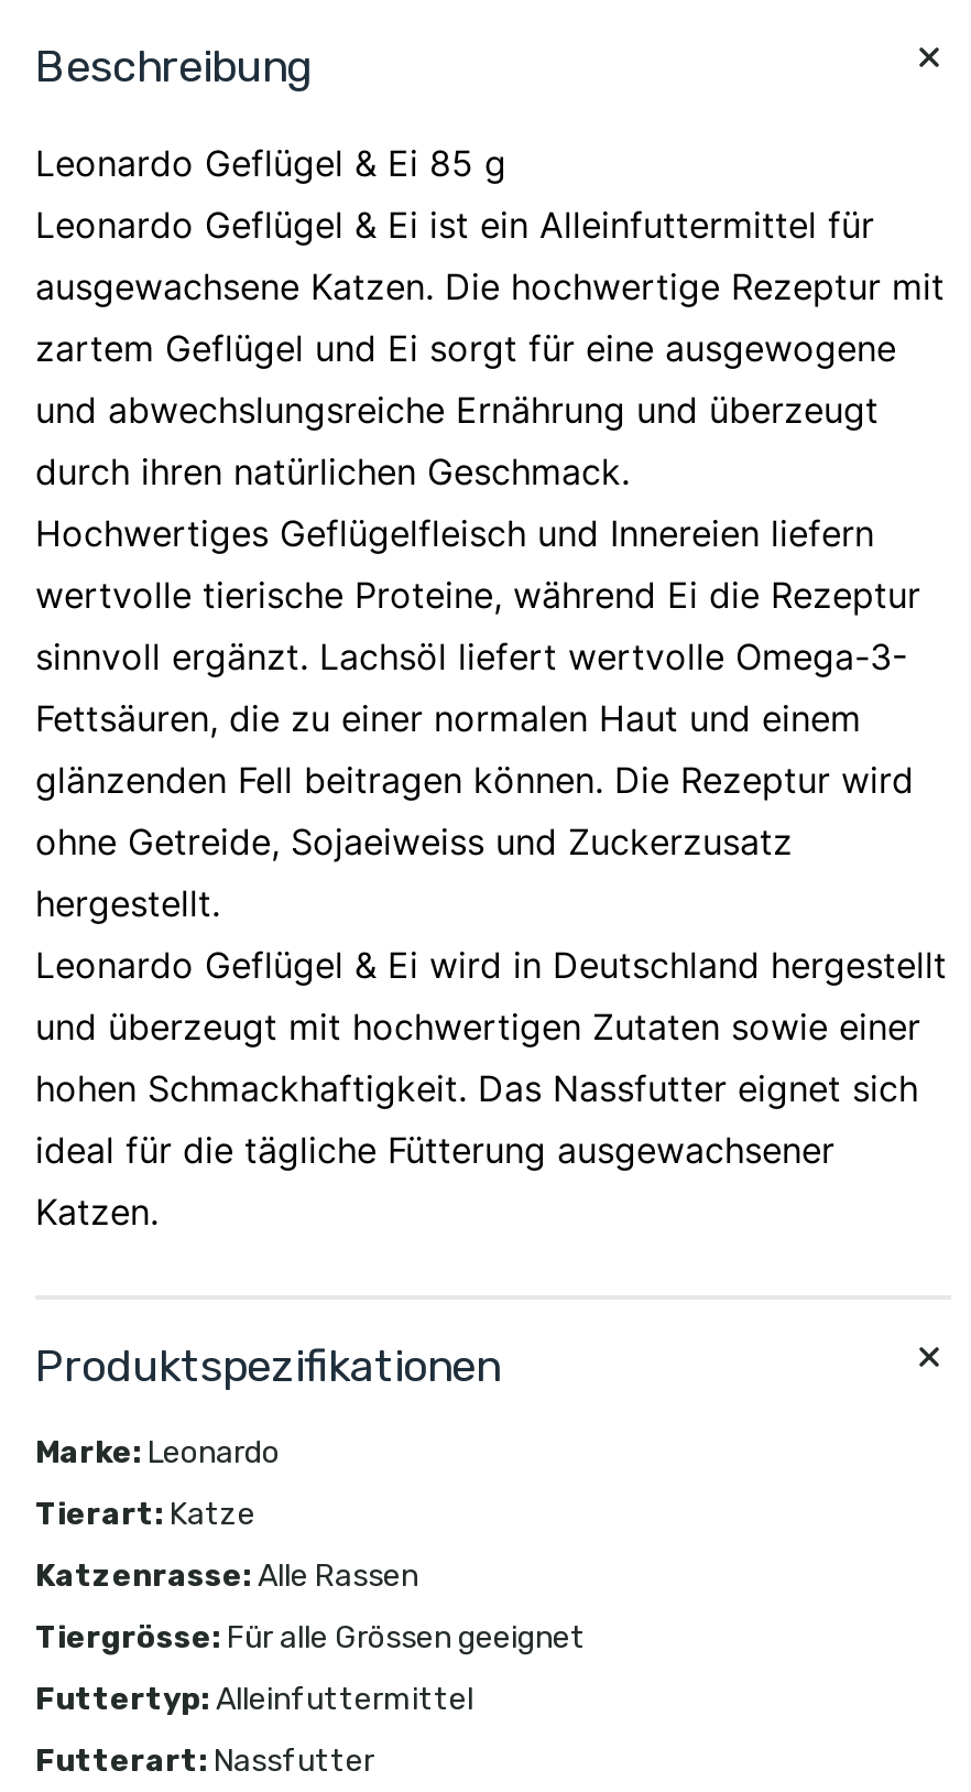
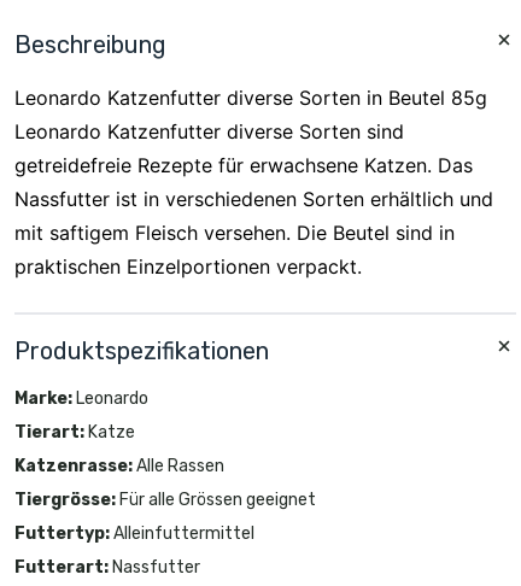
- Leonardo Geflügel & Ei 85 g
- Leonardo Geflügel & Ei ist ein Alleinfuttermittel für
- ausgewachsene Katzen. Die hochwertige Rezeptur mit
- zartem Geflügel und Ei sorgt für eine ausgewogene
- und abwechslungsreiche Ernährung und überzeugt
- durch ihren natürlichen Geschmack.
- Hochwertiges Geflügelfleisch und Innereien liefern
- wertvolle tierische Proteine, während Ei die Rezeptur
- sinnvoll ergänzt. Lachsöl liefert wertvolle Omega-3-
- Fettsäuren, die zu einer normalen Haut und einem
- glänzenden Fell beitragen können. Die Rezeptur wird
- ohne Getreide, Sojaeiweiss und Zuckerzusatz
- hergestellt.
- Leonardo Geflügel & Ei wird in Deutschland hergestellt
- und überzeugt mit hochwertigen Zutaten sowie einer
- hohen Schmackhaftigkeit. Das Nassfutter eignet sich
- ideal für die tägliche Fütterung ausgewachsener
- Katzen.
+ Leonardo Katzenfutter diverse Sorten in Beutel 85g
+ Leonardo Katzenfutter diverse Sorten sind
+ getreidefreie Rezepte für erwachsene Katzen. Das
+ Nassfutter ist in verschiedenen Sorten erhältlich und
+ mit saftigem Fleisch versehen. Die Beutel sind in
+ praktischen Einzelportionen verpackt.
